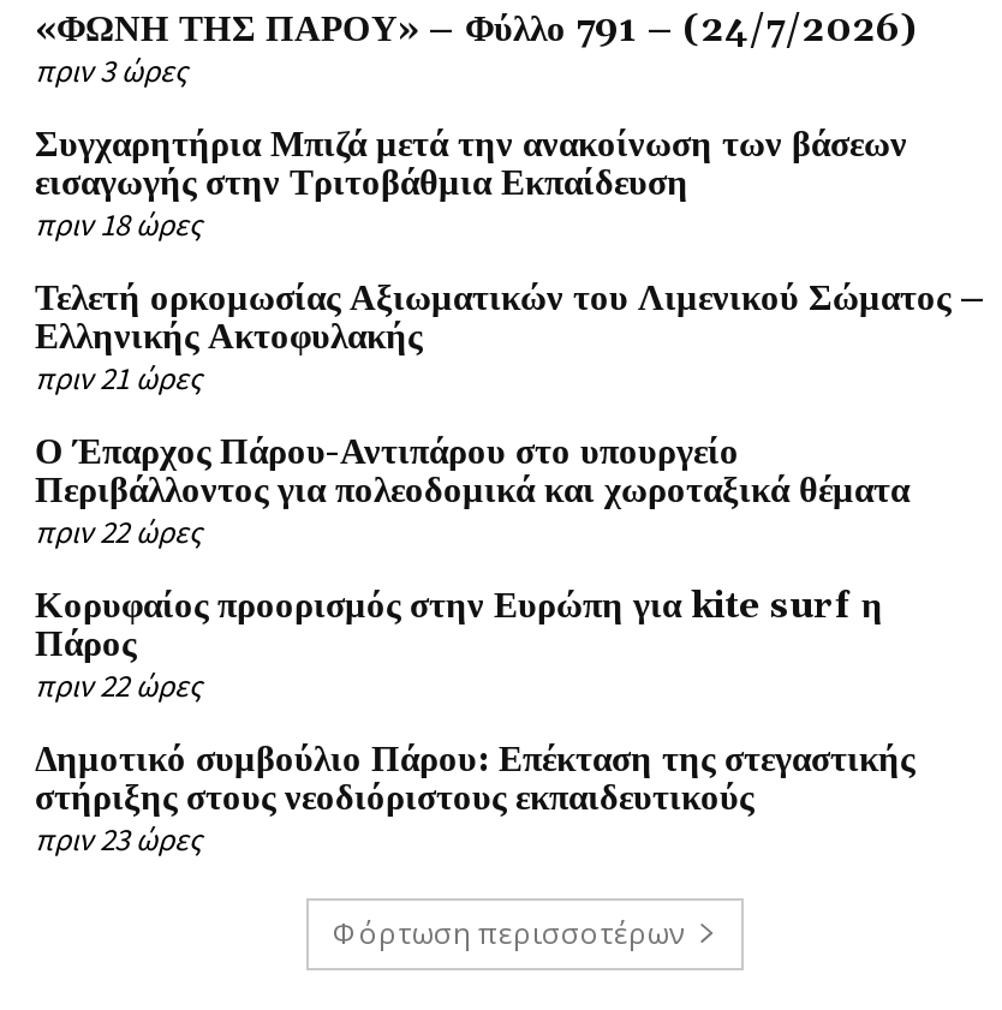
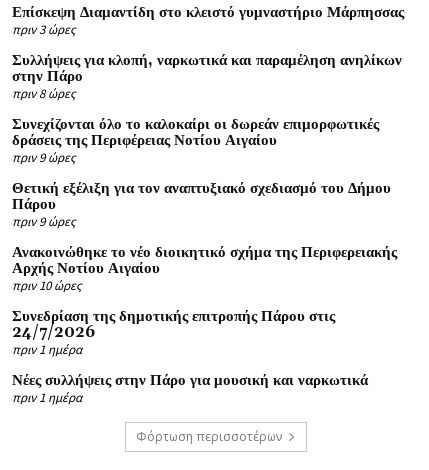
- «ΦΩΝΗ ΤΗΣ ΠΑΡΟΥ» – Φύλλο 791 – (24/7/2026)
+ Επίσκεψη Διαμαντίδη στο κλειστό γυμναστήριο Μάρπησσας

- Συγχαρητήρια Μπιζά μετά την ανακοίνωση των βάσεων
- εισαγωγής στην Τριτοβάθμια Εκπαίδευση
- πριν 18 ώρες
- Τελετή ορκομωσίας Αξιωματικών του Λιμενικού Σώματος –
- Ελληνικής Ακτοφυλακής
- πριν 21 ώρες
- Ο Έπαρχος Πάρου-Αντιπάρου στο υπουργείο
- Περιβάλλοντος για πολεοδομικά και χωροταξικά θέματα
- πριν 22 ώρες
- Κορυφαίος προορισμός στην Ευρώπη για kite surf η
- Πάρος
- πριν 22 ώρες
- Δημοτικό συμβούλιο Πάρου: Επέκταση της στεγαστικής
- στήριξης στους νεοδιόριστους εκπαιδευτικούς
- πριν 23 ώρες
+ Συλλήψεις για κλοπή, ναρκωτικά και παραμέληση ανηλίκων
+ στην Πάρο
+ πριν 8 ώρες
+ Συνεχίζονται όλο το καλοκαίρι οι δωρεάν επιμορφωτικές
+ δράσεις της Περιφέρειας Νοτίου Αιγαίου
+ πριν 9 ώρες
+ Θετική εξέλιξη για τον αναπτυξιακό σχεδιασμό του Δήμου
+ Πάρου
+ πριν 9 ώρες
+ Ανακοινώθηκε το νέο διοικητικό σχήμα της Περιφερειακής
+ Αρχής Νοτίου Αιγαίου
+ πριν 10 ώρες
+ Συνεδρίαση της δημοτικής επιτροπής Πάρου στις
+ 24/7/2026
+ πριν 1 ημέρα
+ Νέες συλλήψεις στην Πάρο για μουσική και ναρκωτικά
+ πριν 1 ημέρα
